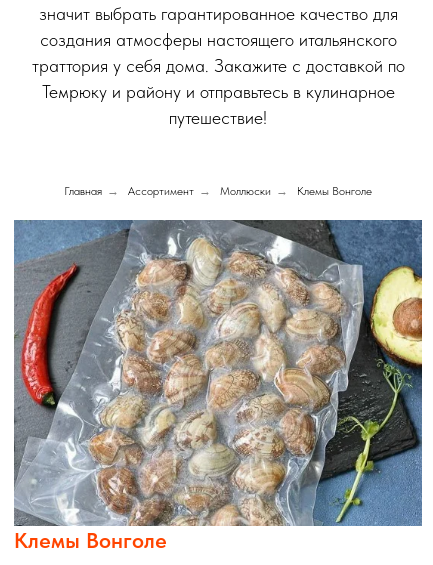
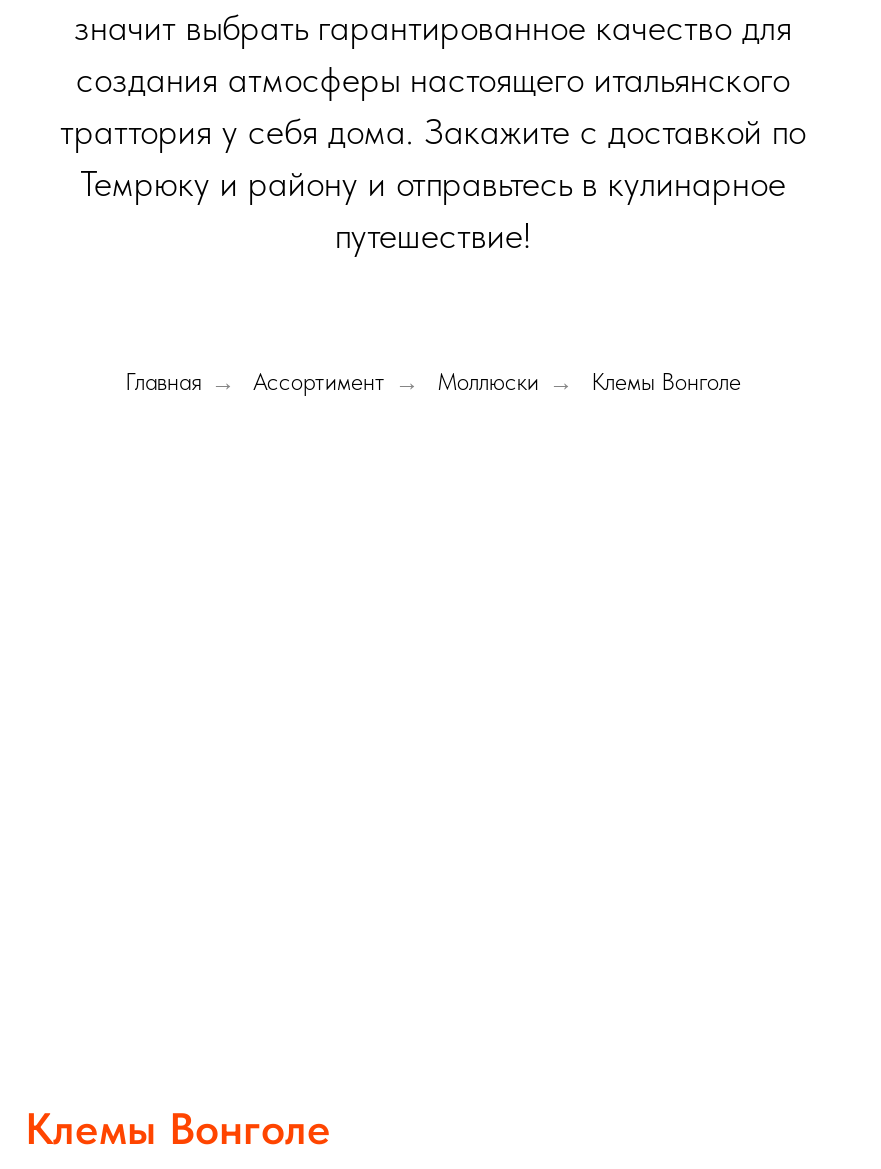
- [image]
